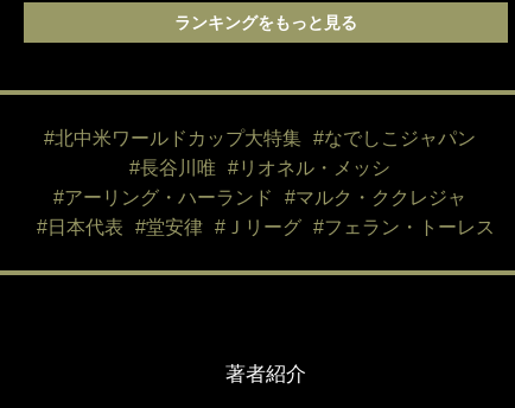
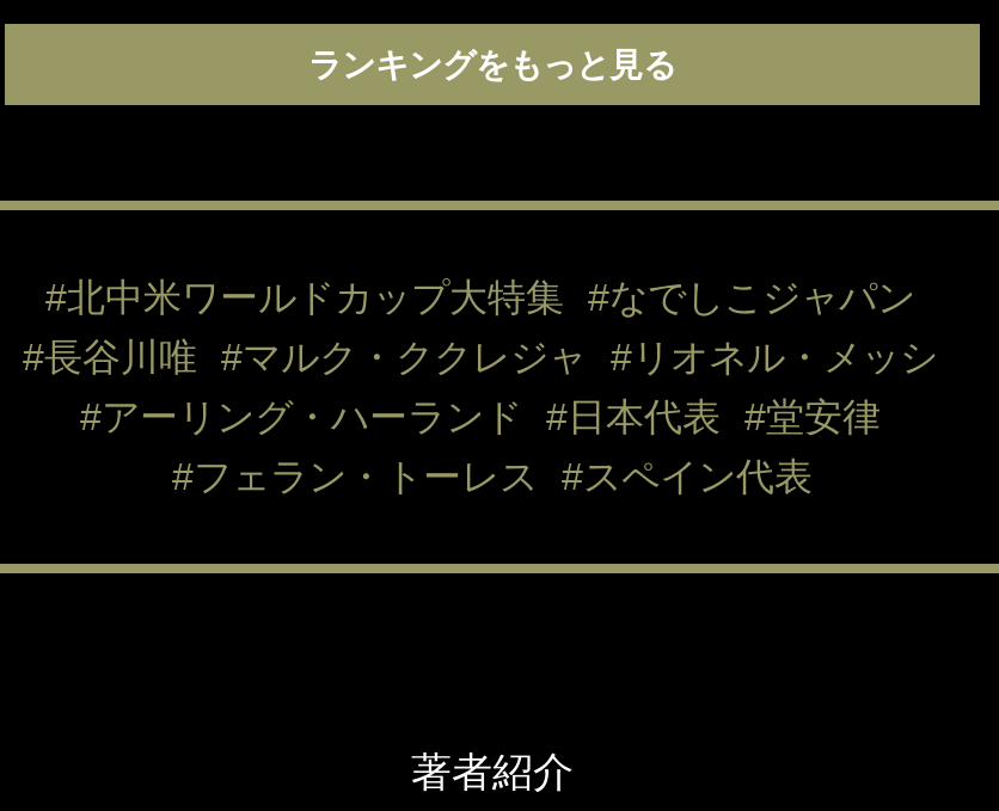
- #長谷川唯 #リオネル・メッシ
+ #長谷川唯 #マルク・ククレジャ #リオネル・メッシ

- #アーリング・ハーランド #マルク・ククレジャ
+ #アーリング・ハーランド #日本代表 #堂安律

- #日本代表 #堂安律 #Ｊリーグ #フェラン・トーレス
+ #フェラン・トーレス #スペイン代表
